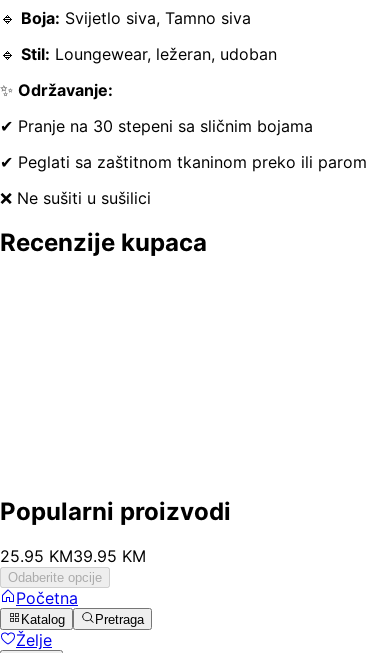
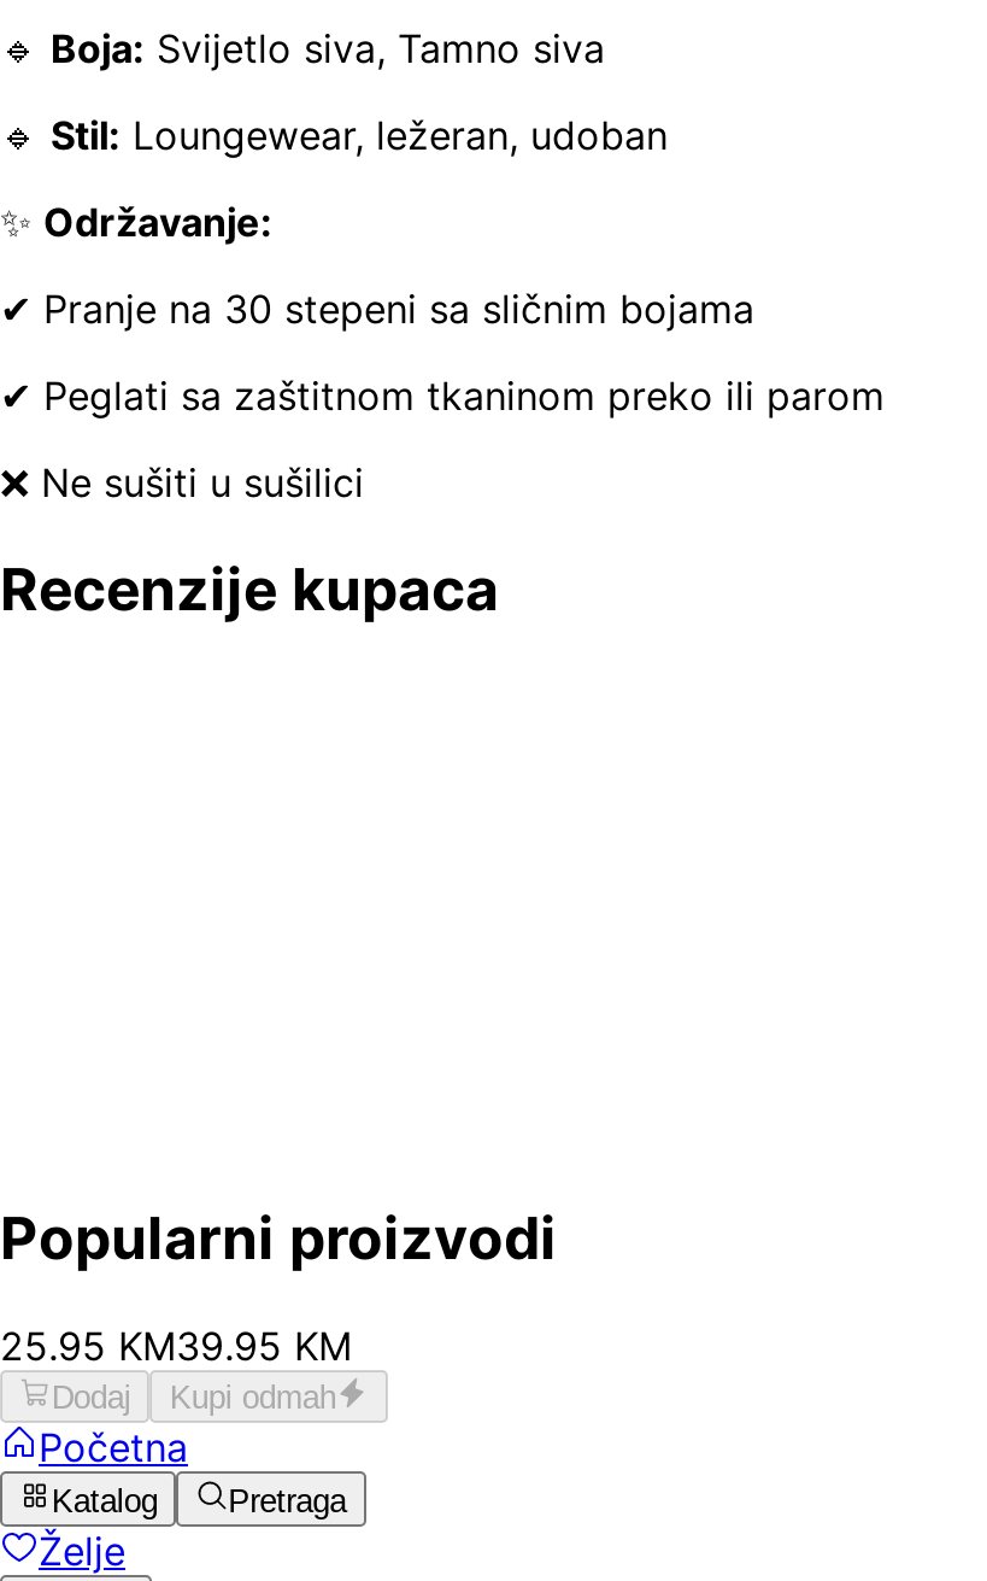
- Odaberite opcije
+ Dodaj
+ Kupi odmah
